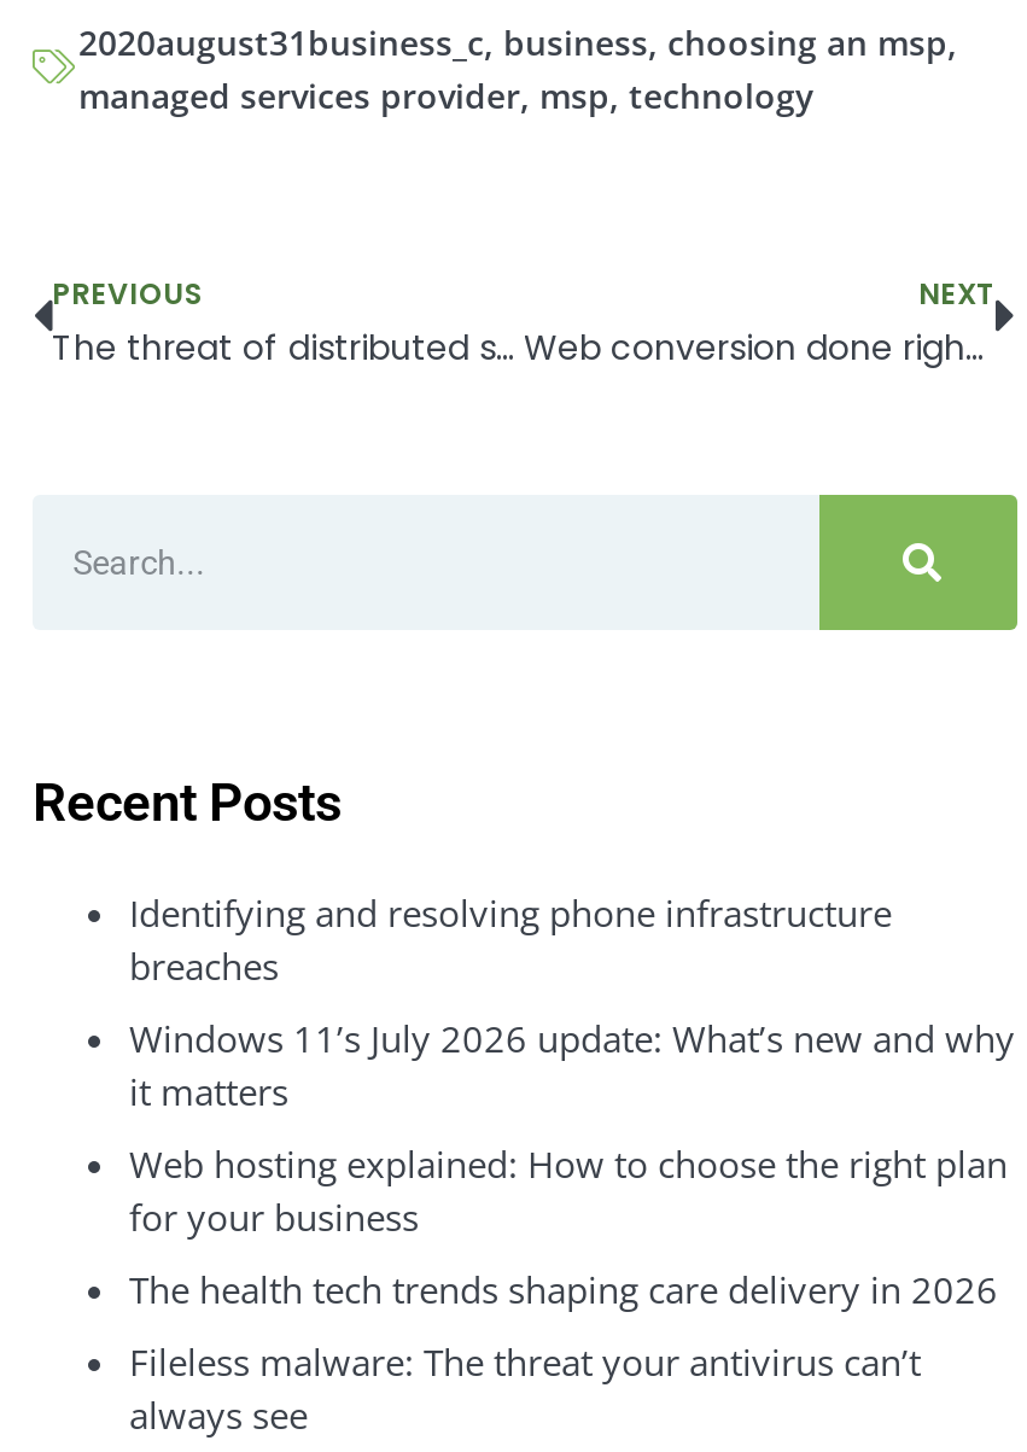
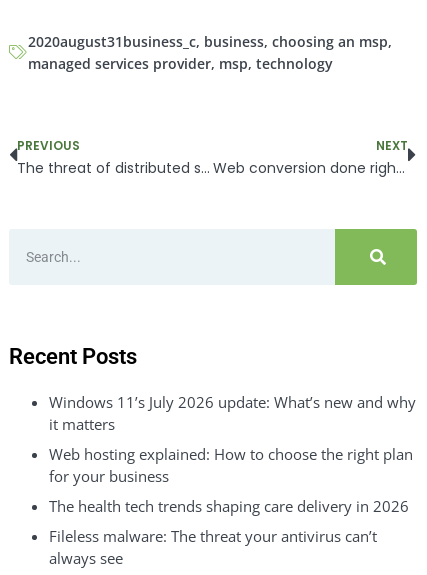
- Identifying and resolving phone infrastructure
- breaches
